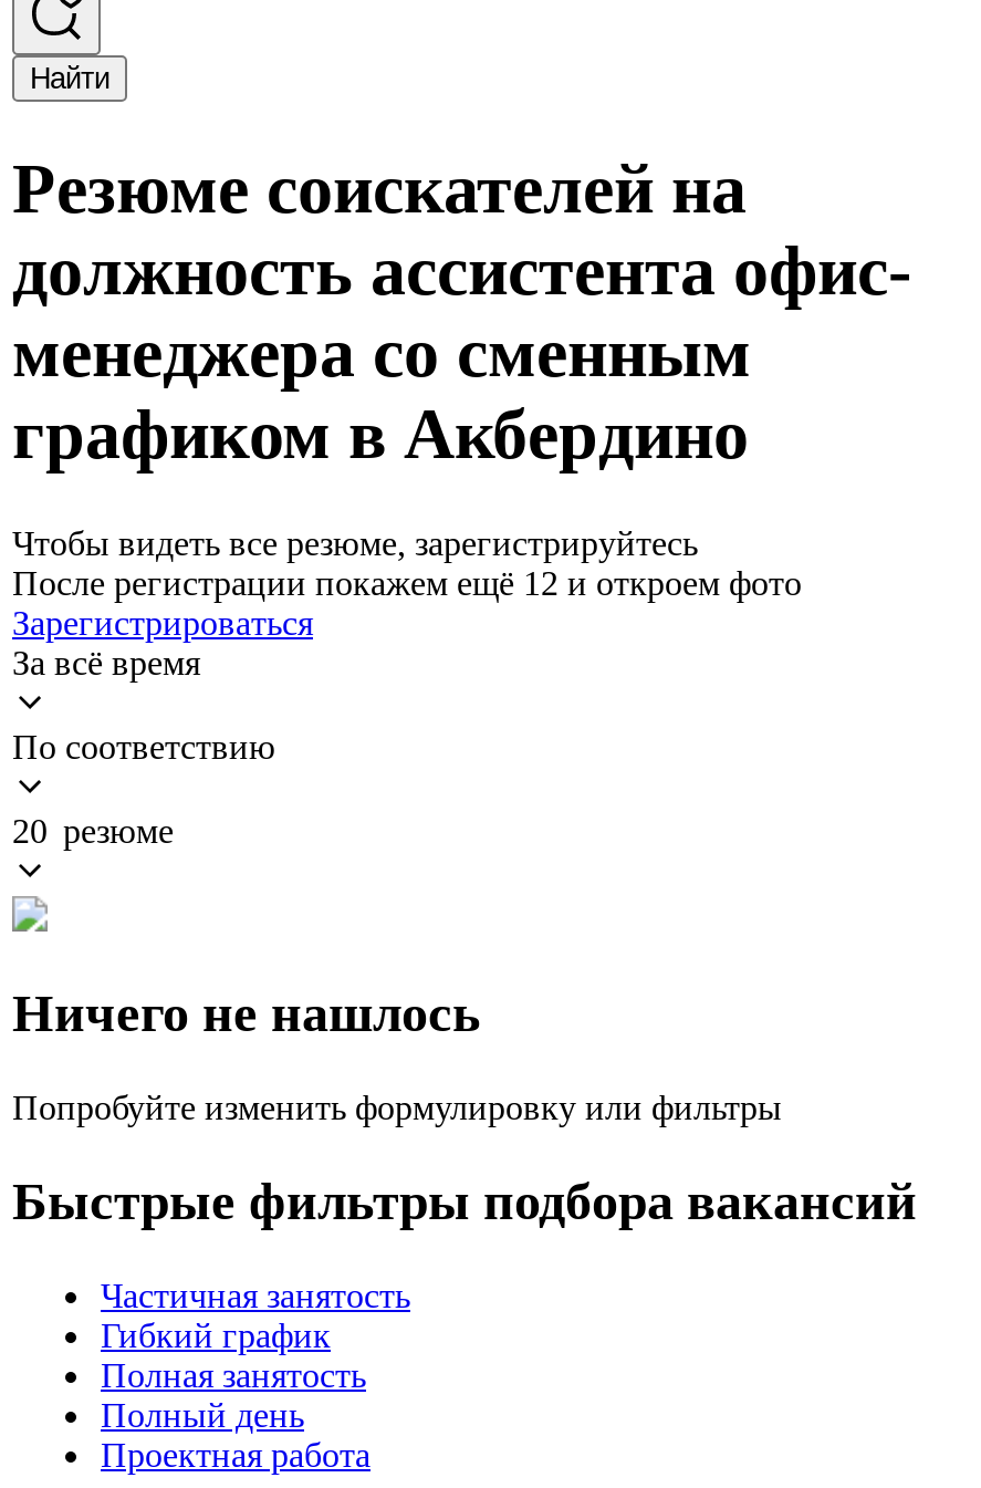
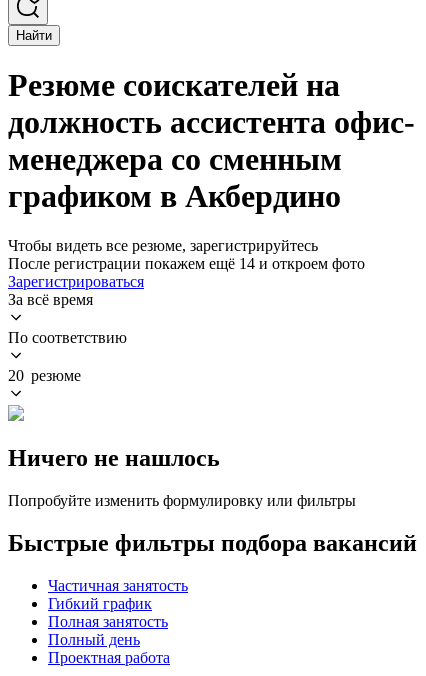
- После регистрации покажем ещё 12 и откроем фото
+ После регистрации покажем ещё 14 и откроем фото
